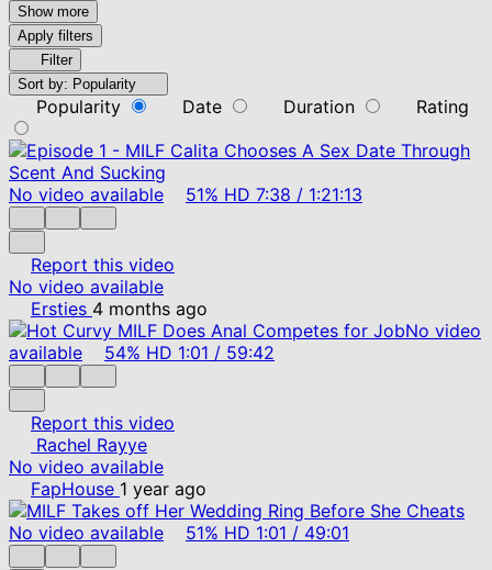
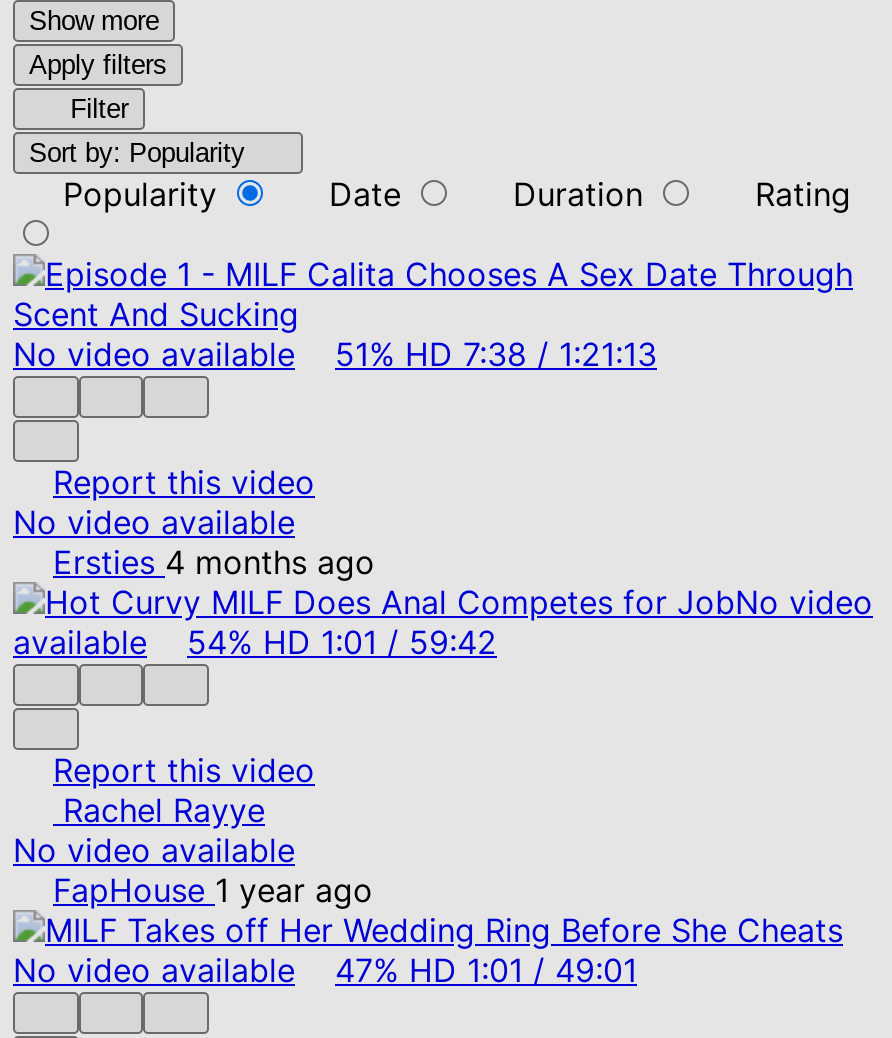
- No video available 51% HD1:01 / 49:01
+ No video available 47% HD1:01 / 49:01
